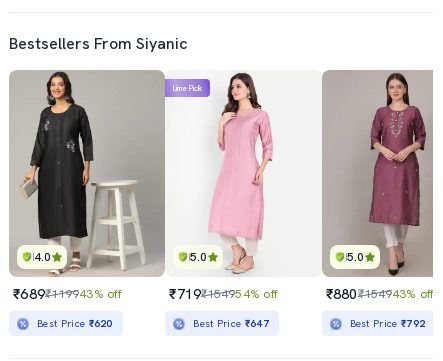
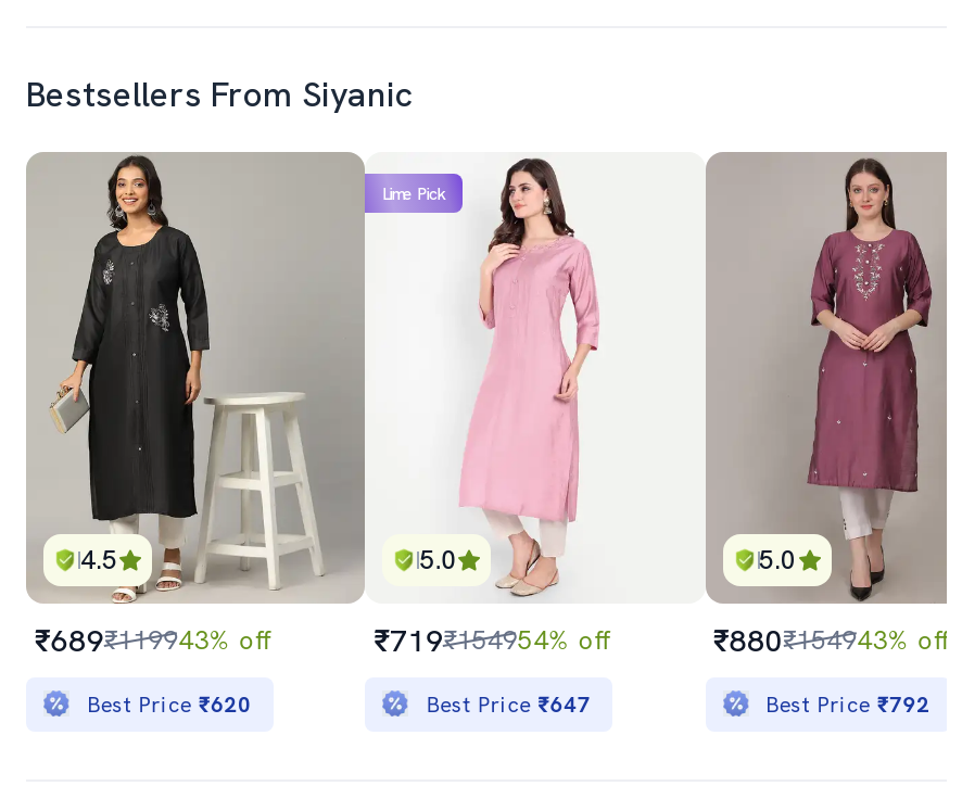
- 4.0
+ 4.5
